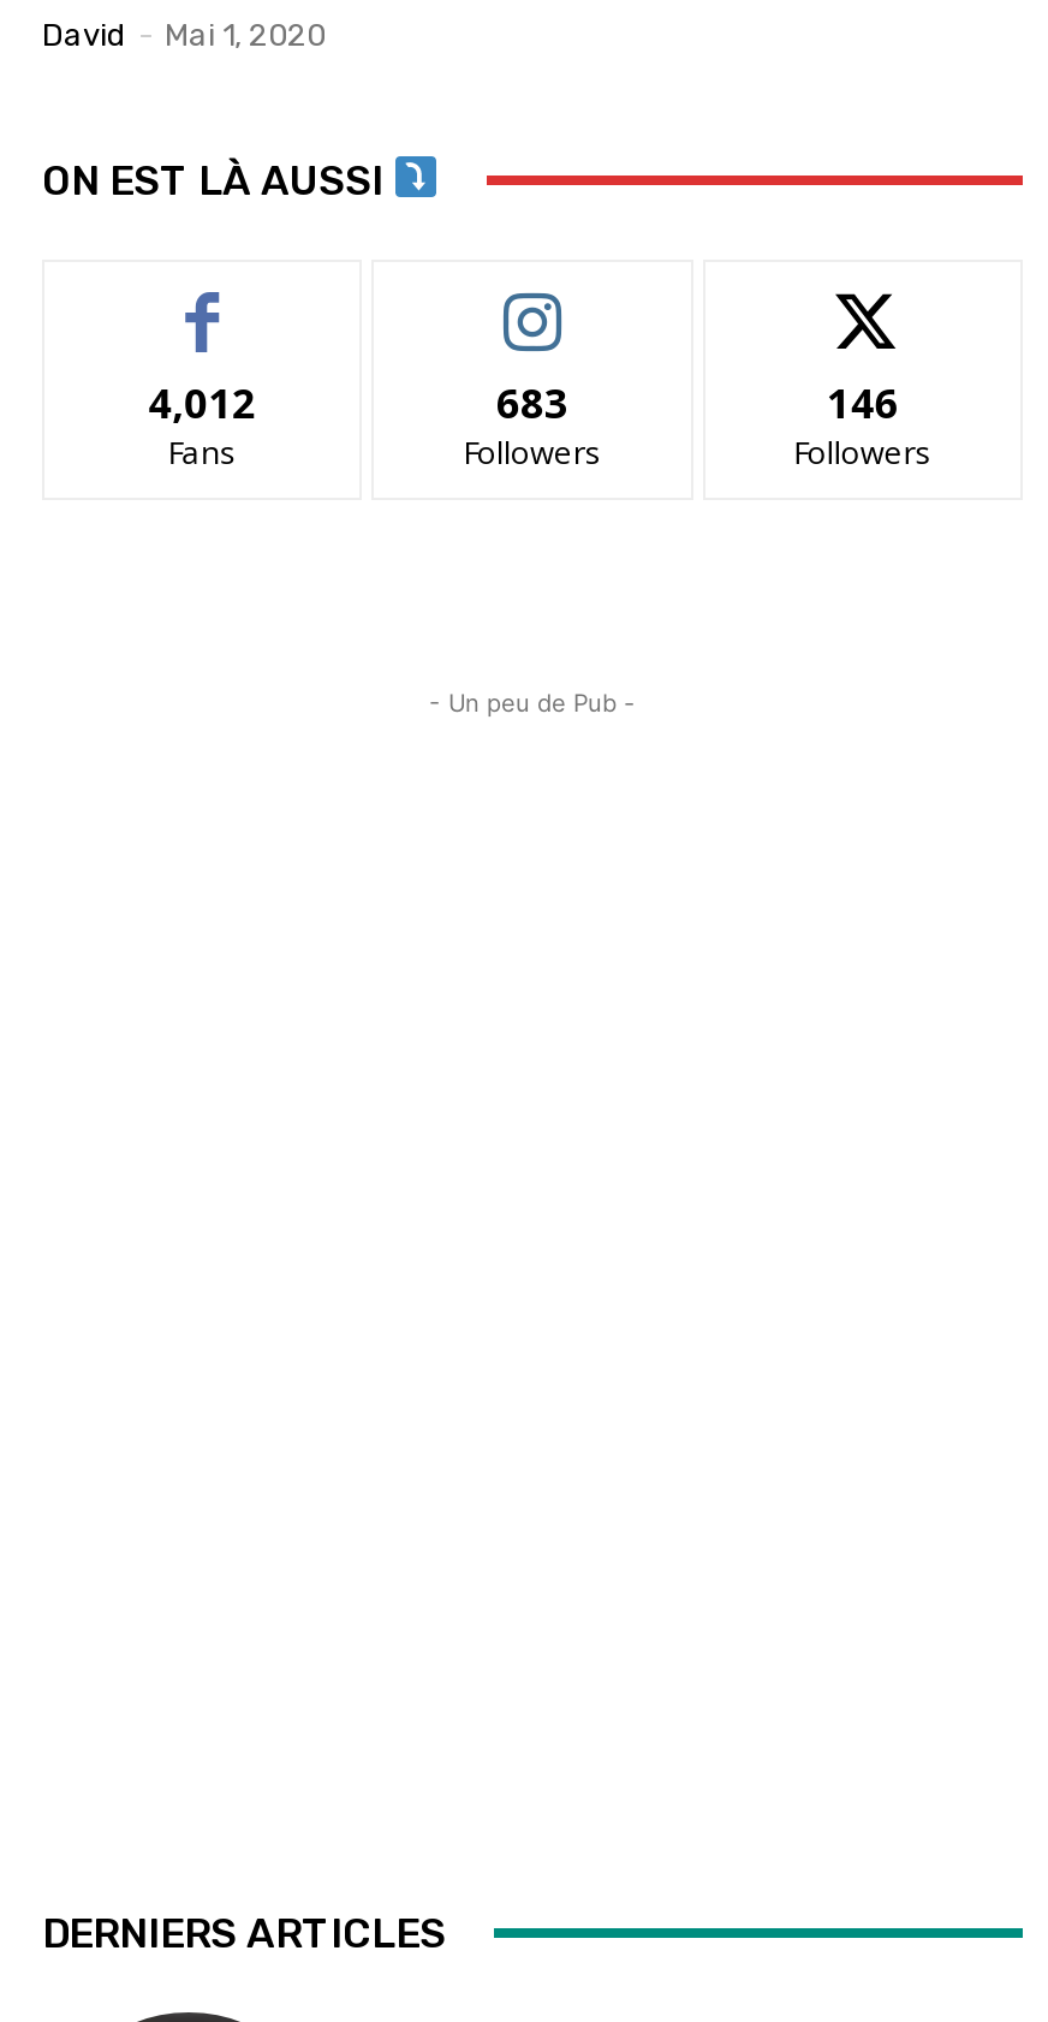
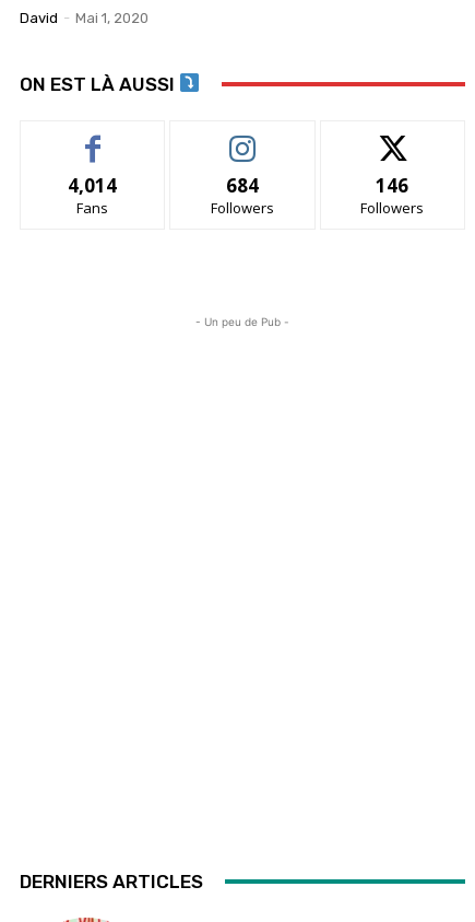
- 4,012
+ 4,014

- 683
+ 684
